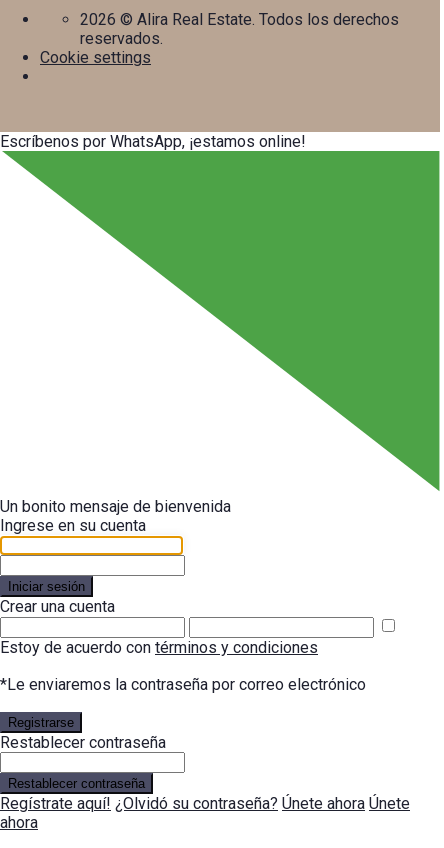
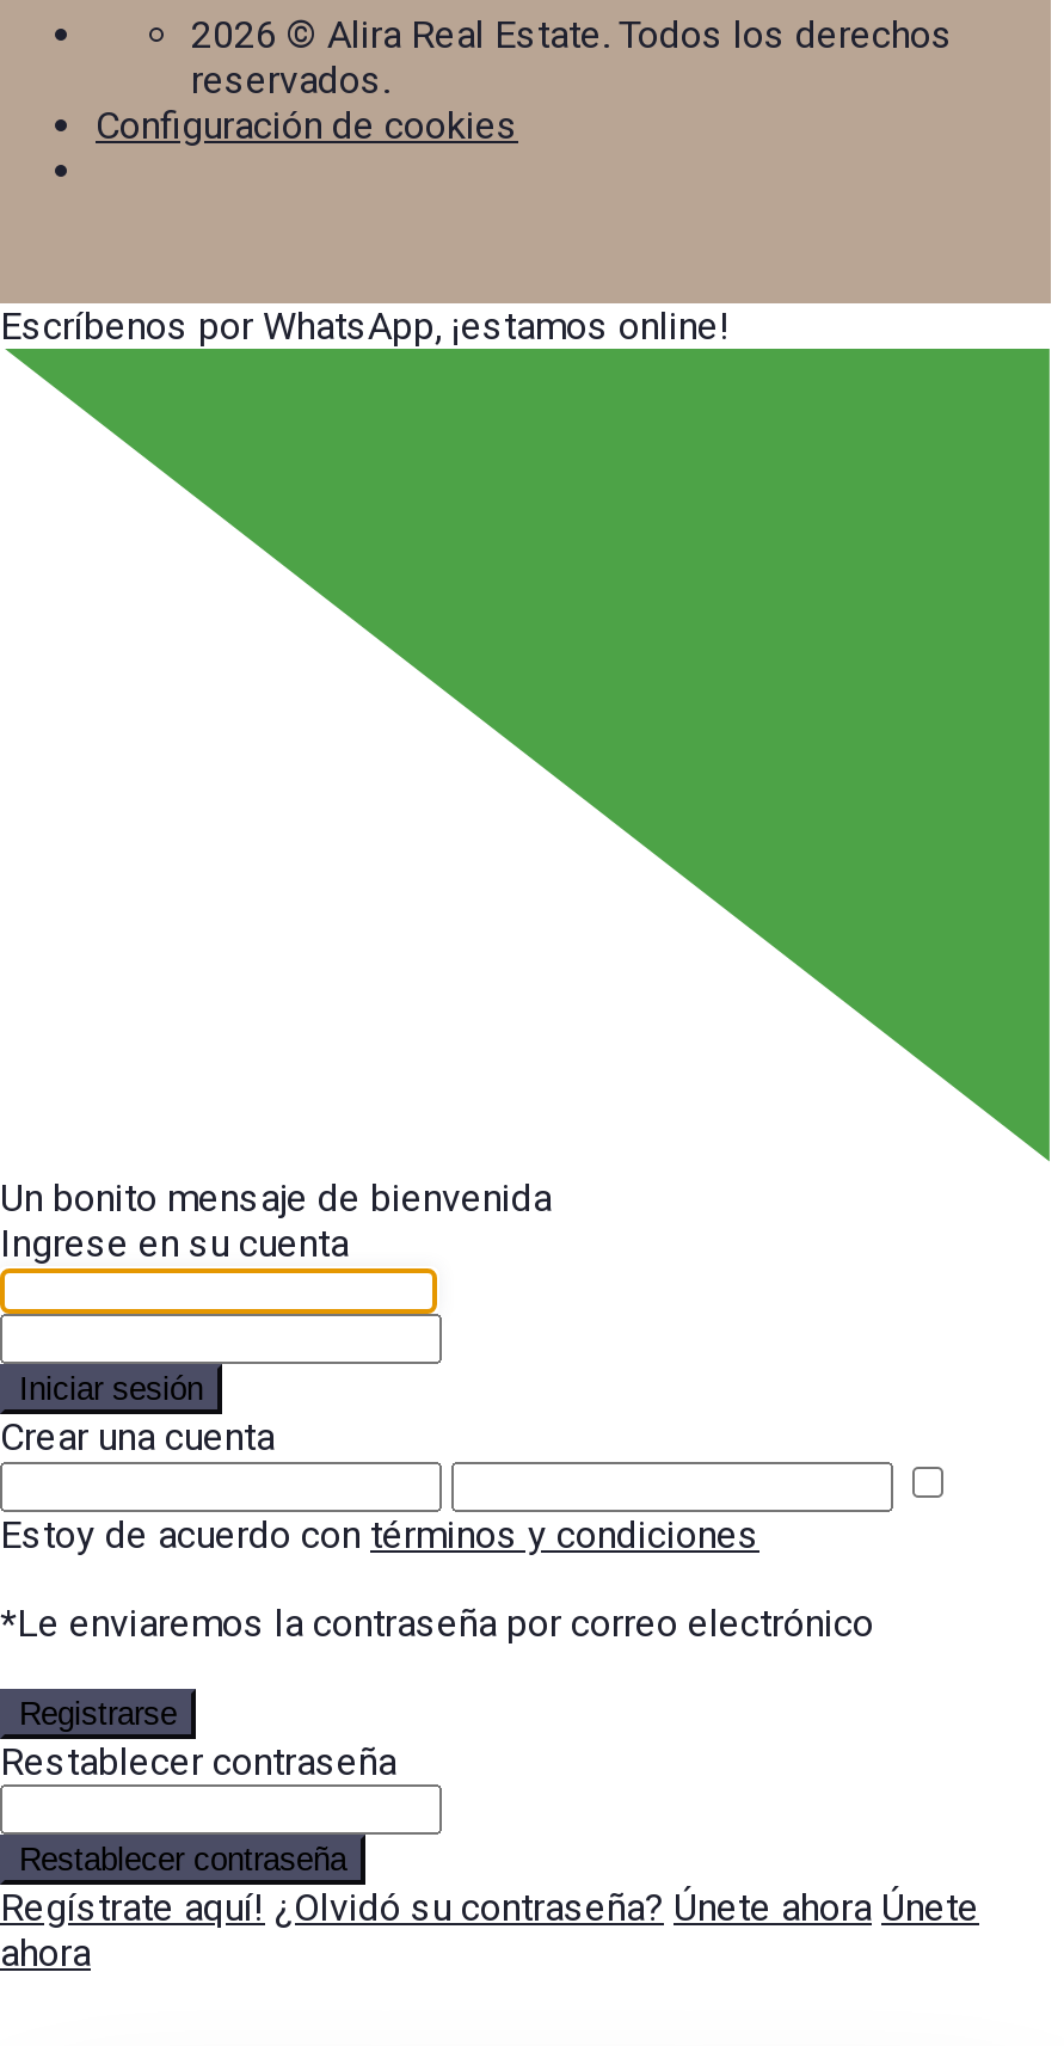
- Cookie settings
+ Configuración de cookies
